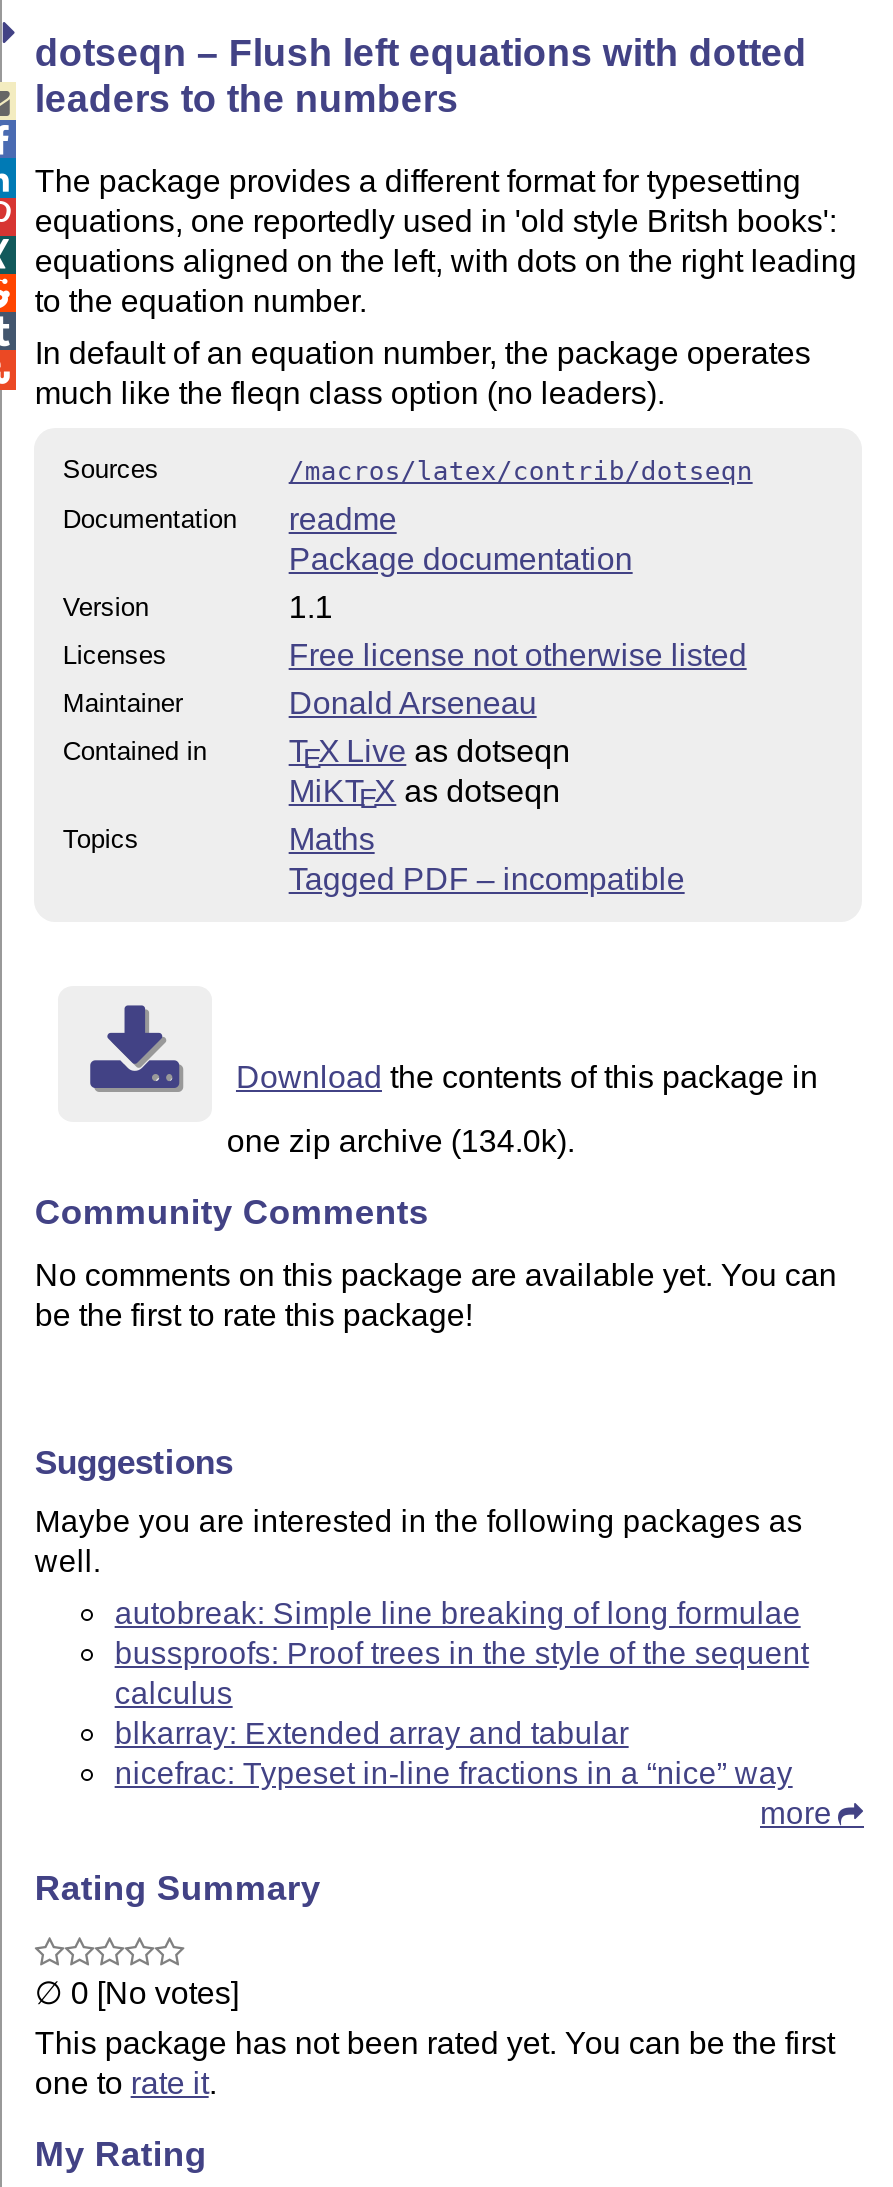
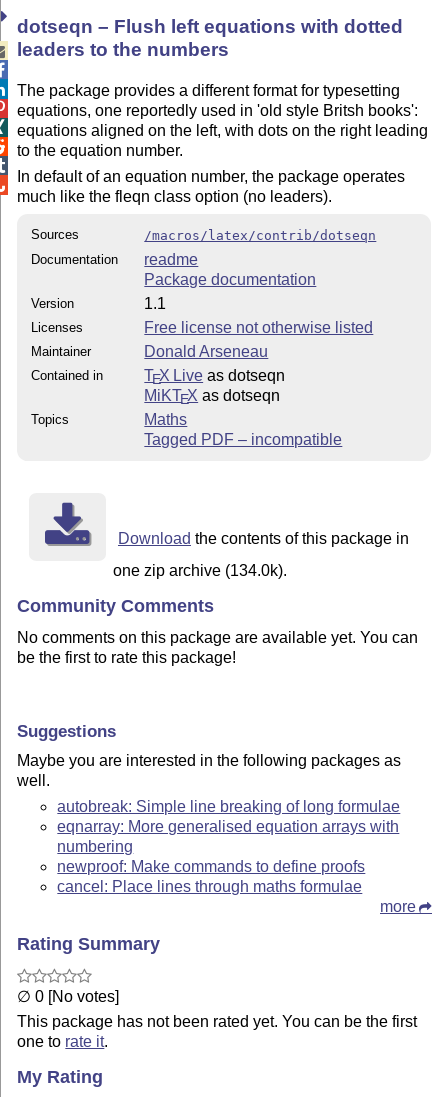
- bussproofs: Proof trees in the style of the sequent
- calculus
- blkarray: Extended array and tabular
- nicefrac: Typeset in-line fractions in a “nice” way
+ eqnarray: More generalised equation arrays with
+ numbering
+ newproof: Make commands to define proofs
+ cancel: Place lines through maths formulae
